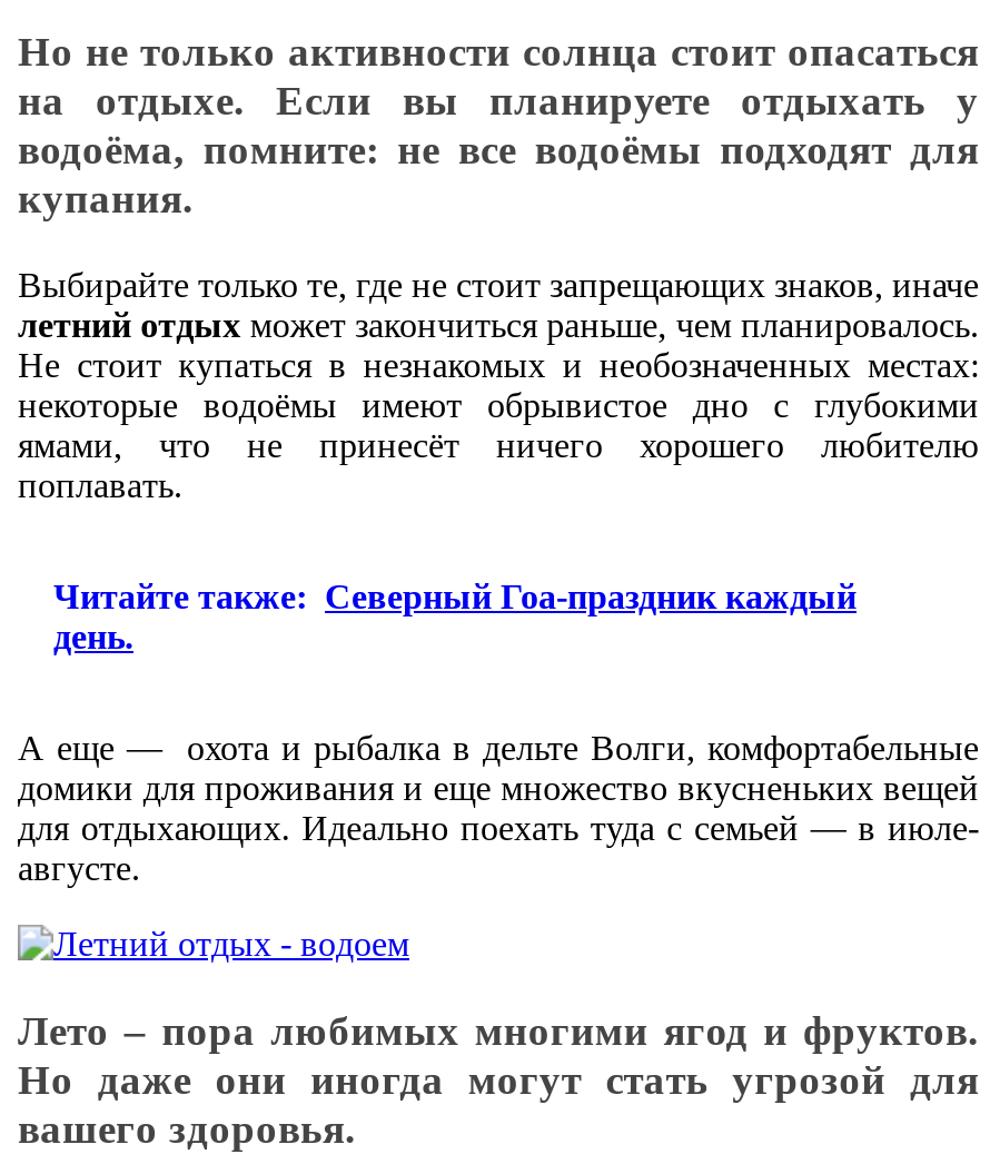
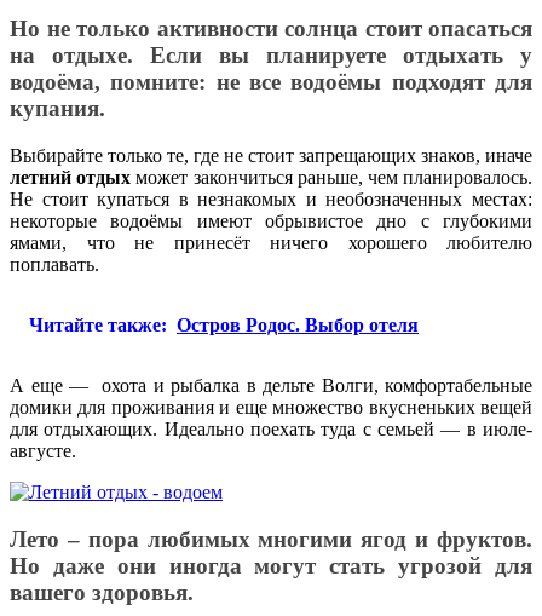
- Читайте также: Северный Гоа-праздник каждый
- день.
+ Читайте также: Остров Родос. Выбор отеля
